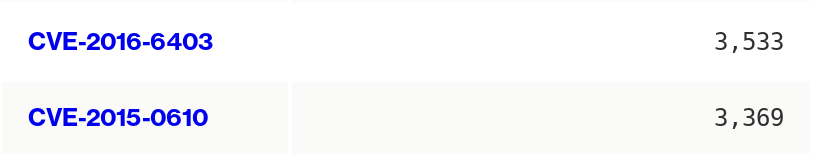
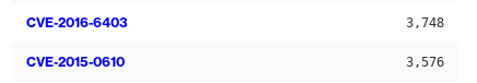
- 3,533
+ 3,748

- 3,369
+ 3,576
